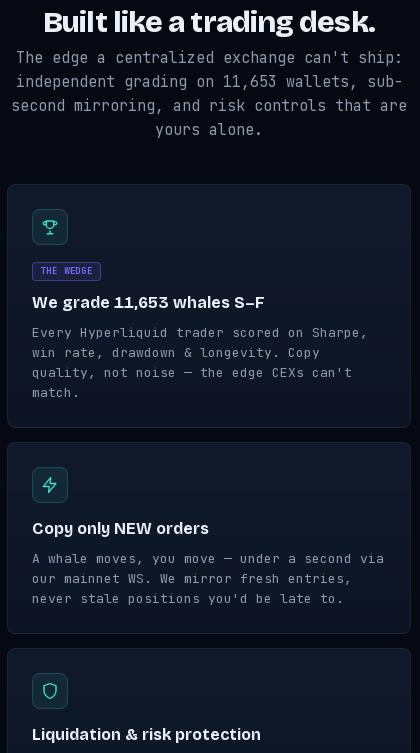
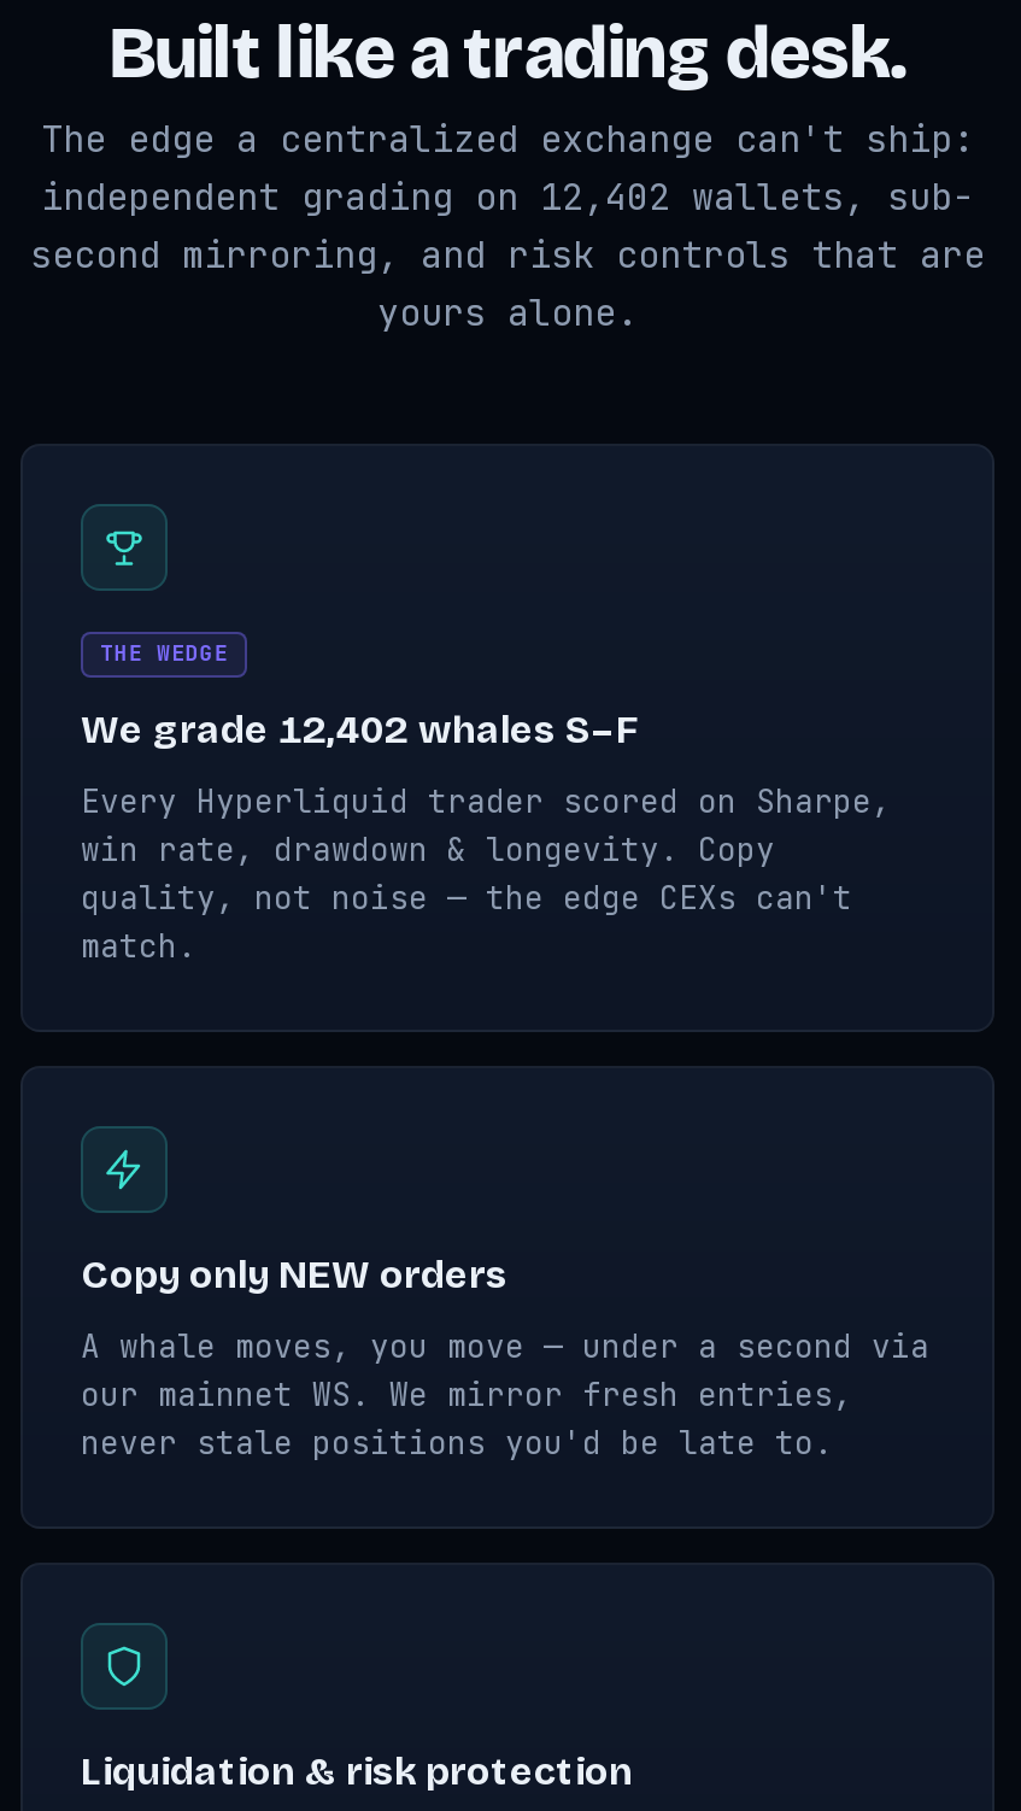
- independent grading on 11,653 wallets, sub-
+ independent grading on 12,402 wallets, sub-

- We grade 11,653 whales S–F
+ We grade 12,402 whales S–F
